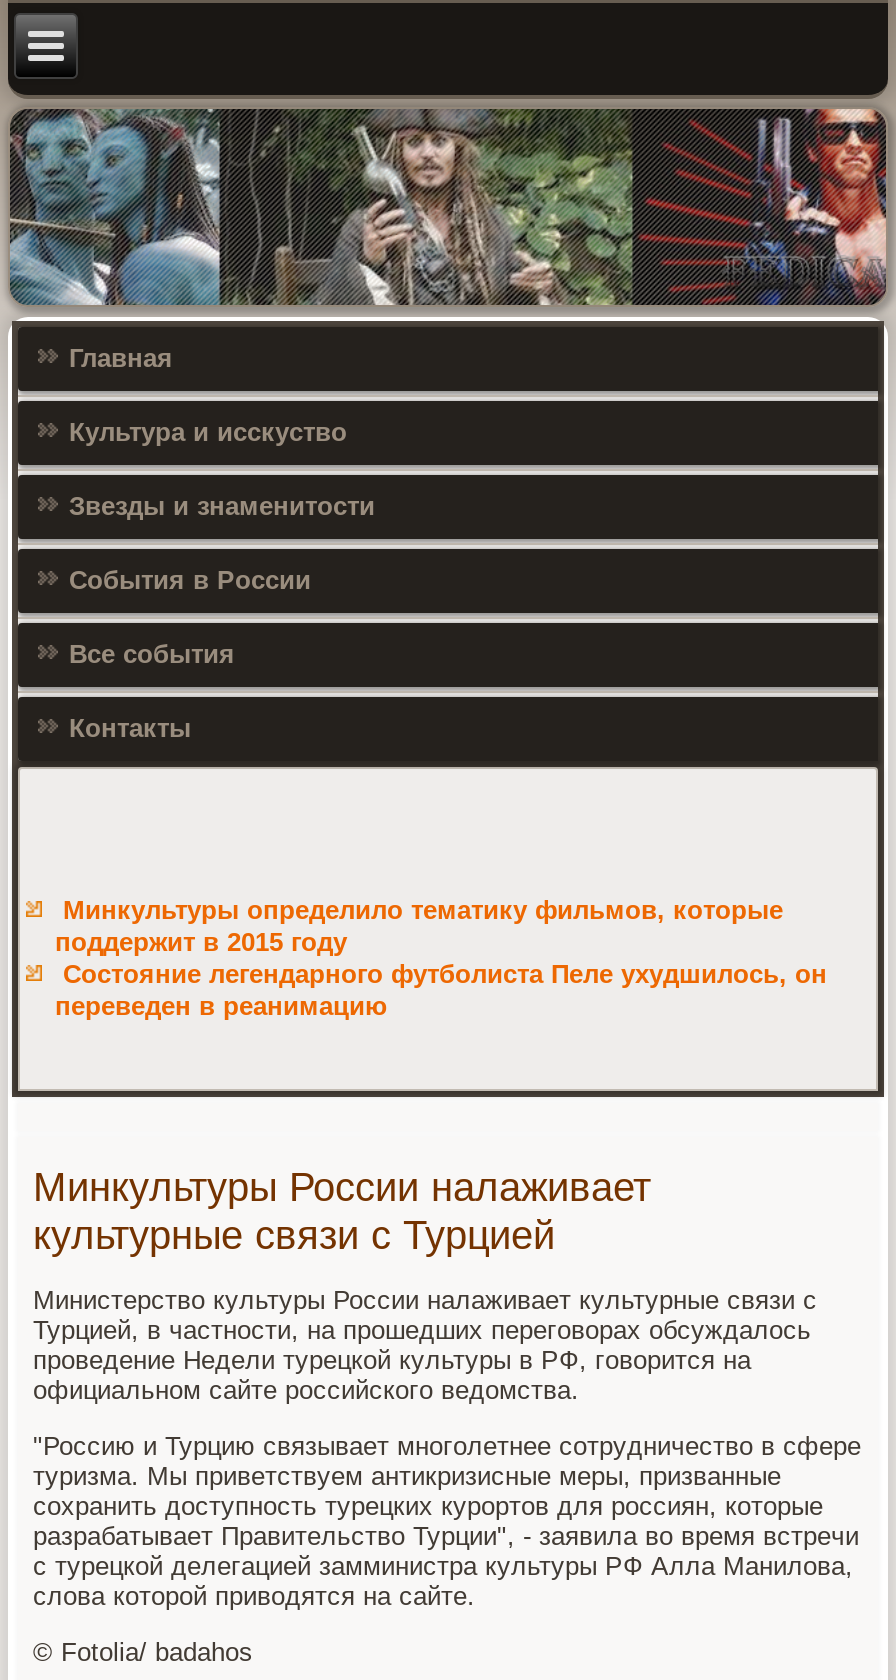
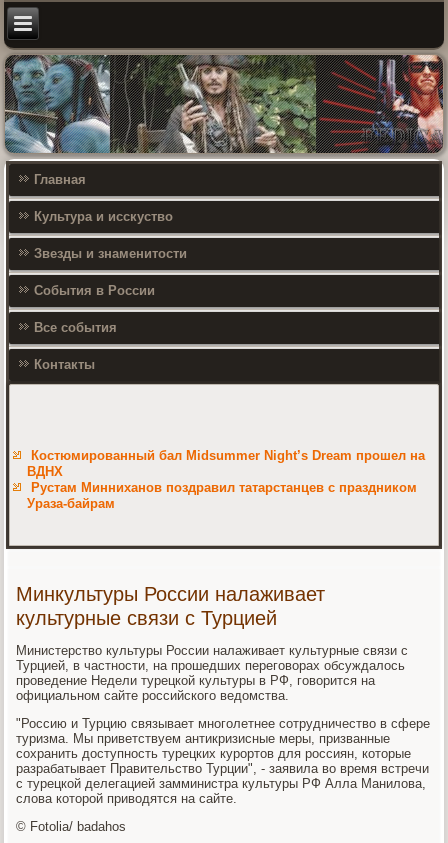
- Минкультуры определило тематику фильмов, которые
- поддержит в 2015 году
- Состояние легендарного футболиста Пеле ухудшилось, он
- переведен в реанимацию
+ Костюмированный бал Midsummer Night’s Dream прошел на
+ ВДНХ
+ Рустам Минниханов поздравил татарстанцев с праздником
+ Ураза-байрам
